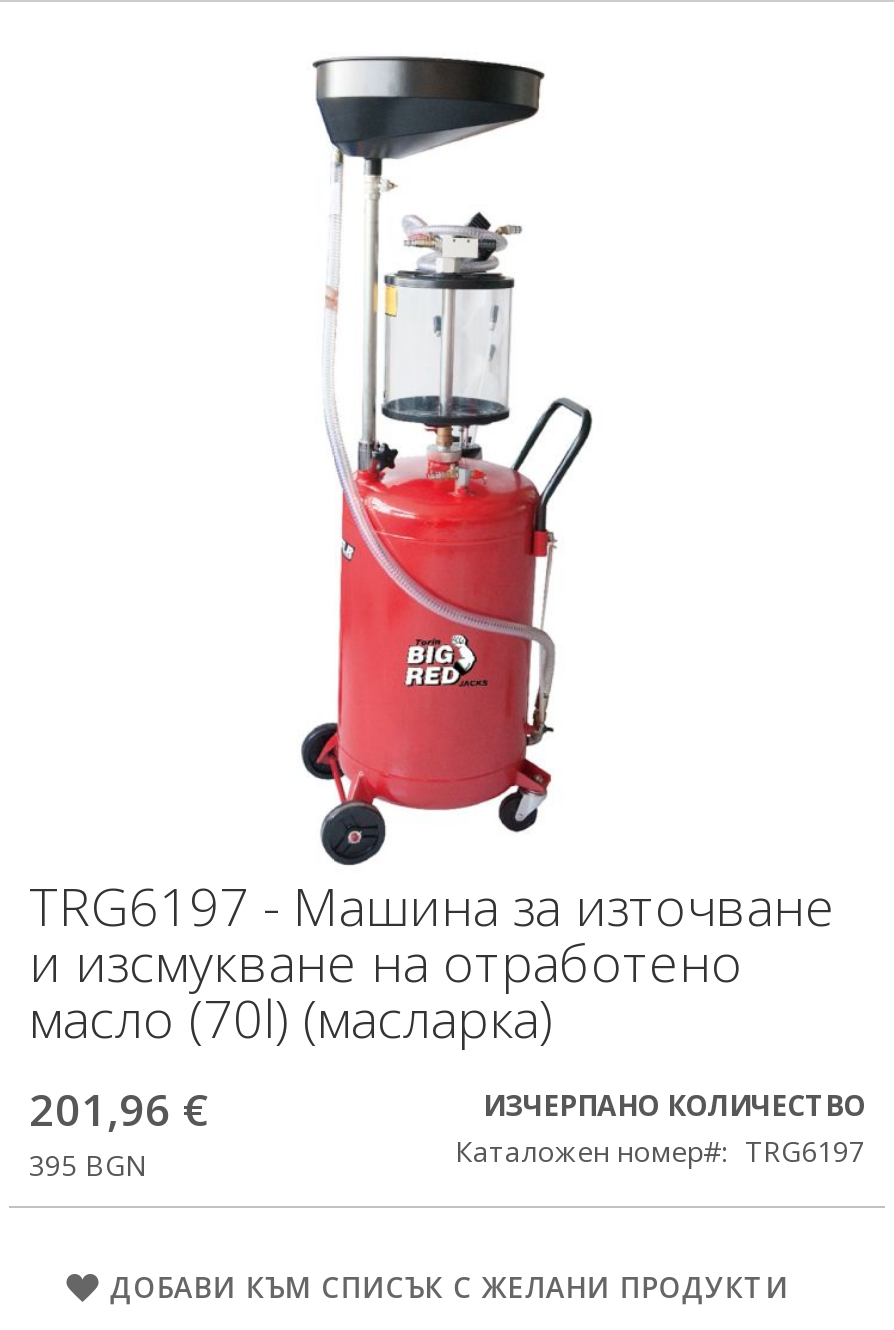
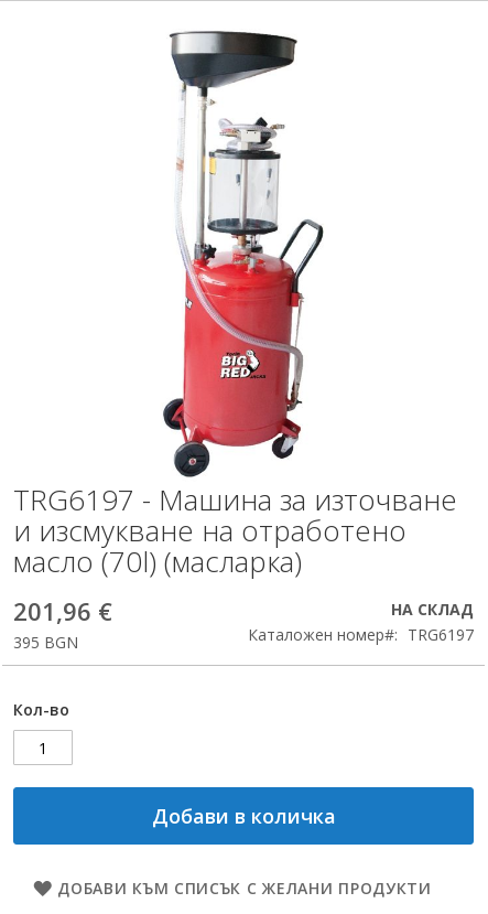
- ИЗЧЕРПАНО КОЛИЧЕСТВО
+ НА СКЛАД

+ Кол-во

+ Добави в количка
